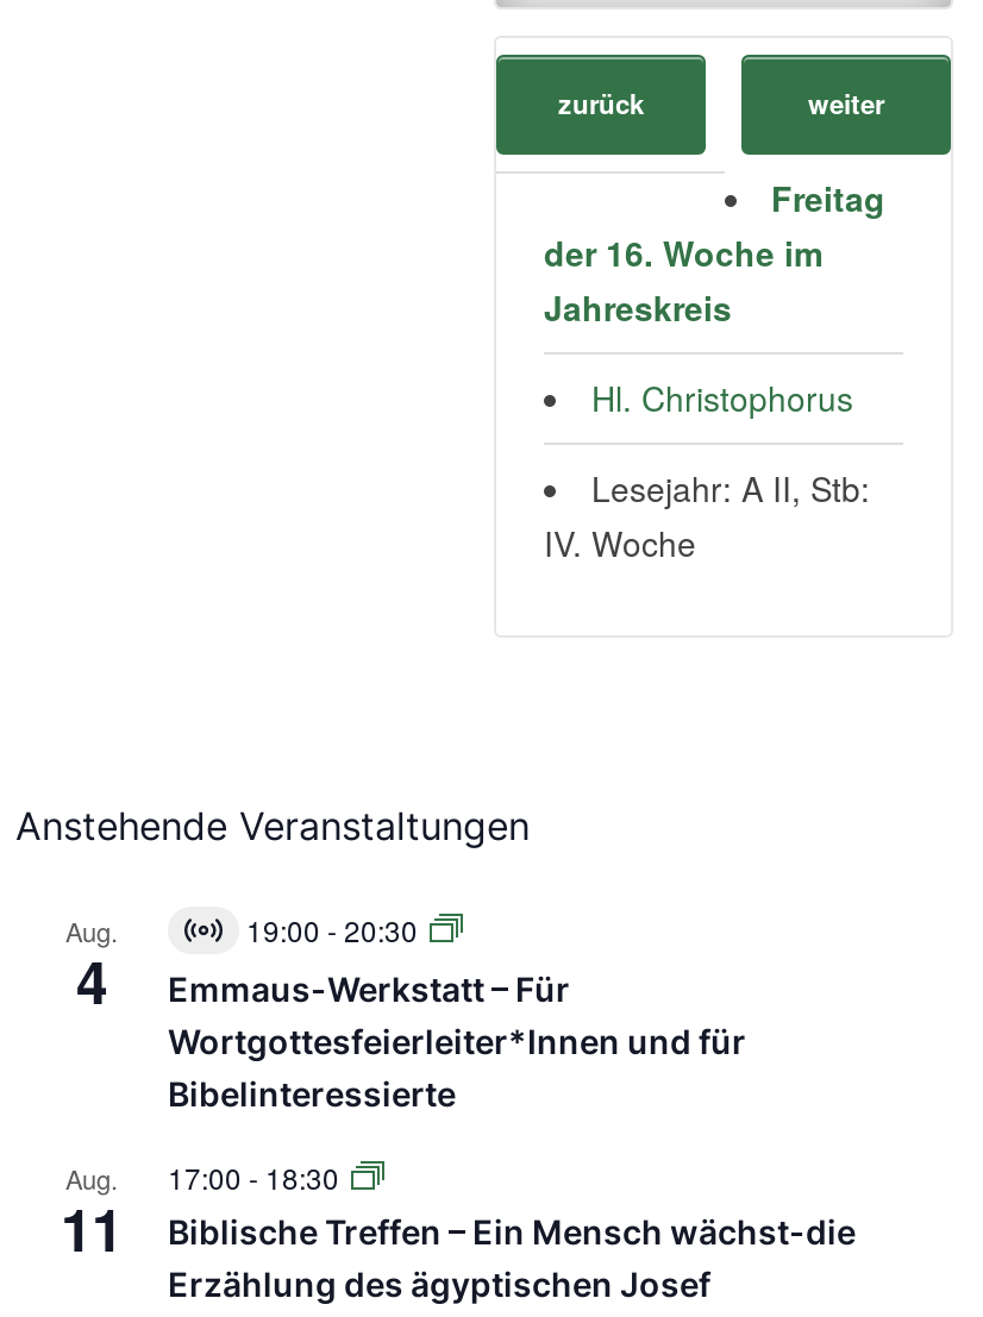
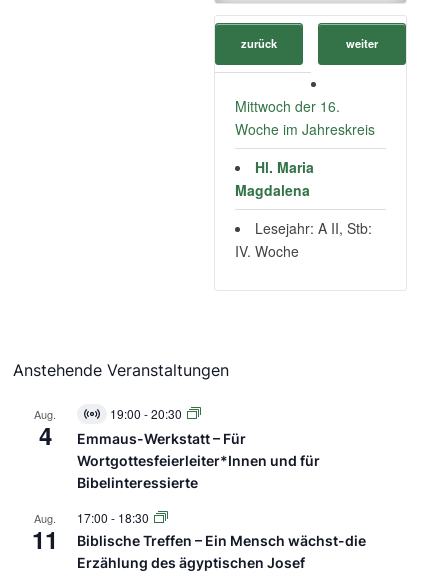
- Freitag
- der 16. Woche im
- Jahreskreis
+ Mittwoch der 16.
+ Woche im Jahreskreis

- Hl. Christophorus
+ Hl. Maria
+ Magdalena
